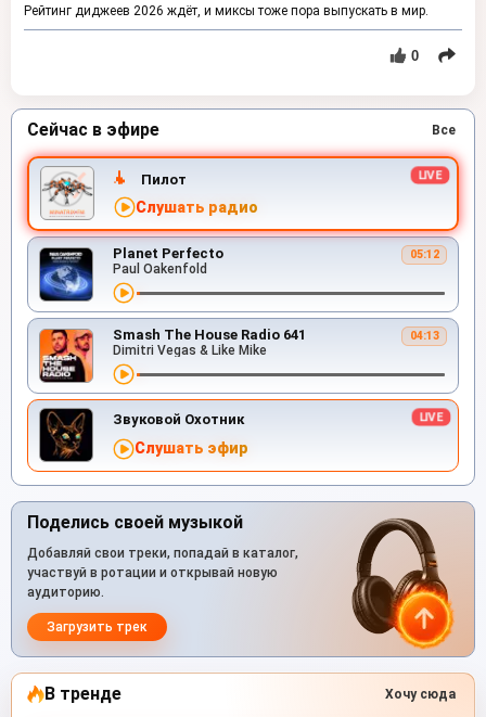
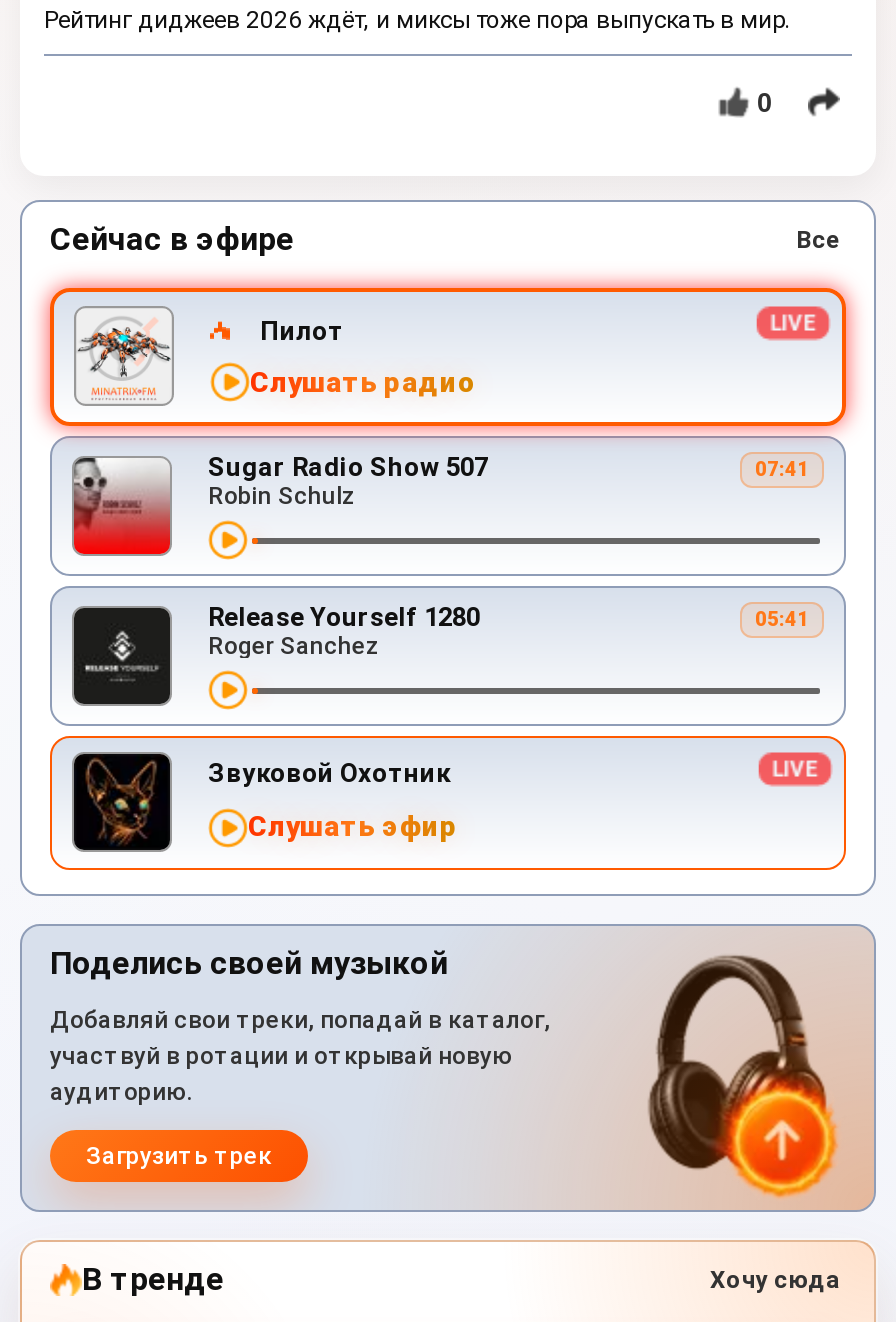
- [image]
- Planet Perfecto
- 05:12
- Paul Oakenfold
+ [image]
+ Sugar Radio Show 507
+ 07:41
+ Robin Schulz

- [image]
- Smash The House Radio 641
- 04:13
- Dimitri Vegas & Like Mike
+ [image]
+ Release Yourself 1280
+ 05:41
+ Roger Sanchez
